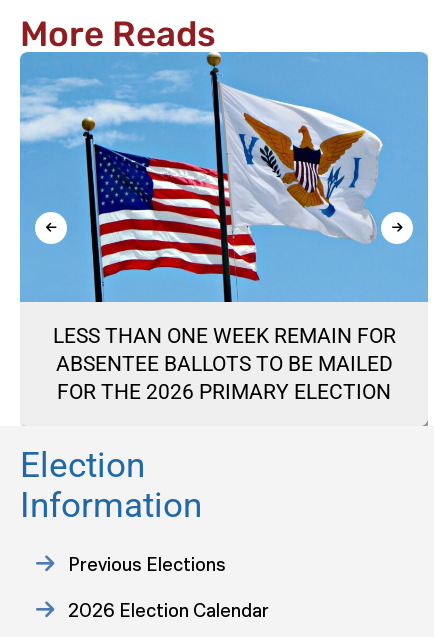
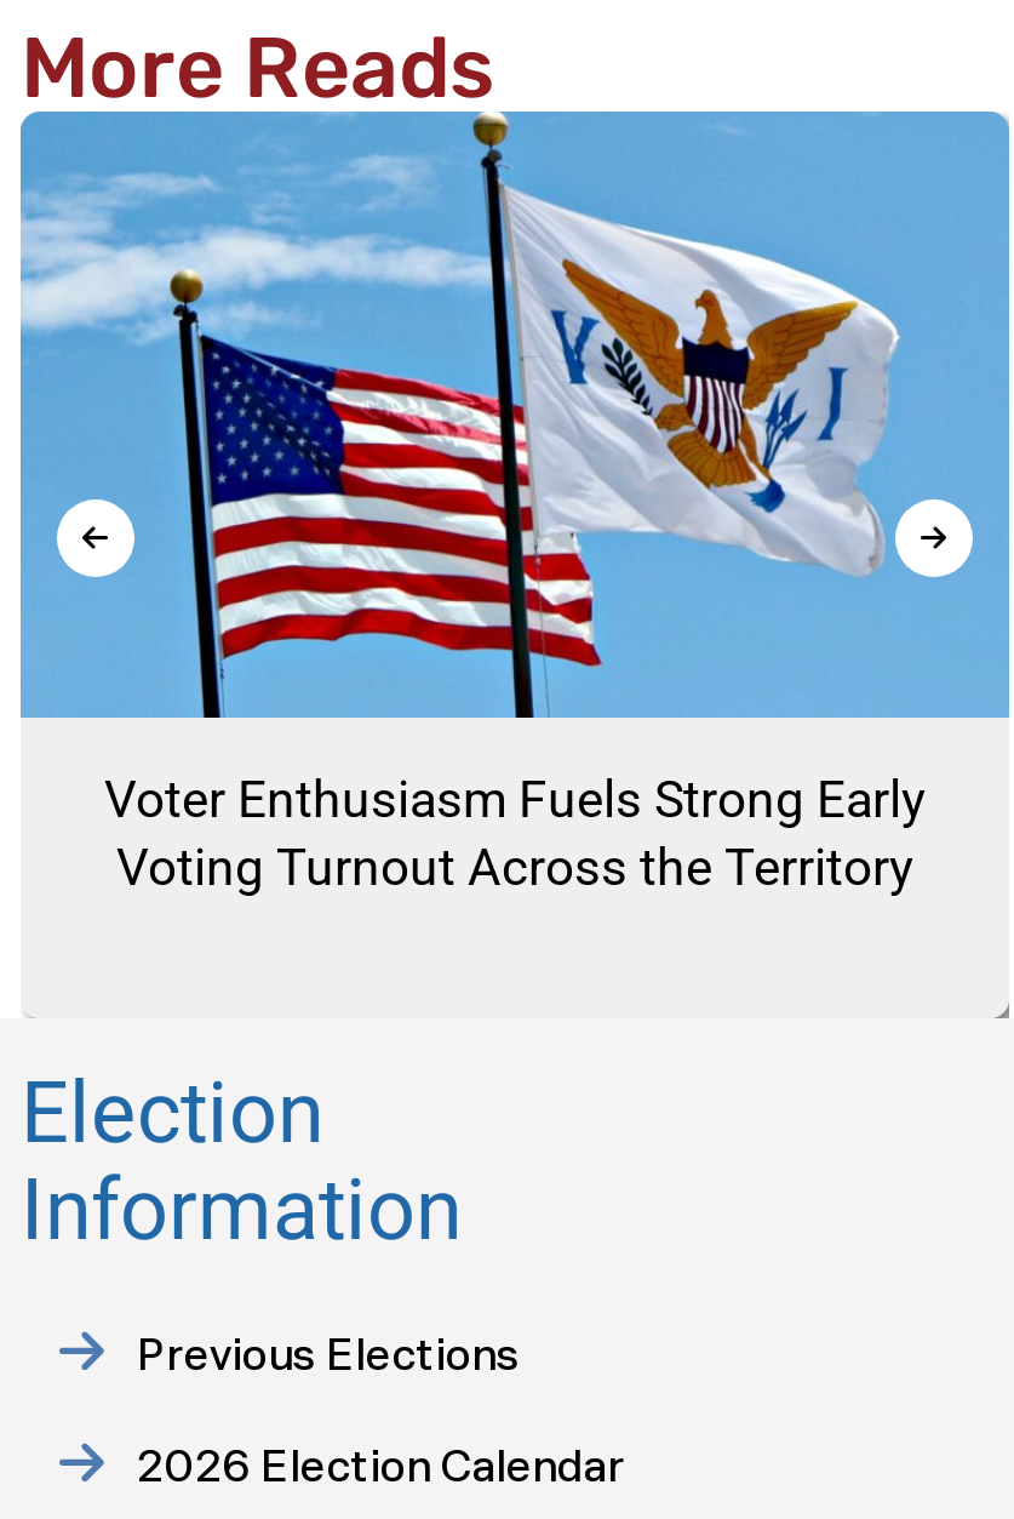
- LESS THAN ONE WEEK REMAIN FOR
- ABSENTEE BALLOTS TO BE MAILED
- FOR THE 2026 PRIMARY ELECTION
+ Voter Enthusiasm Fuels Strong Early
+ Voting Turnout Across the Territory
